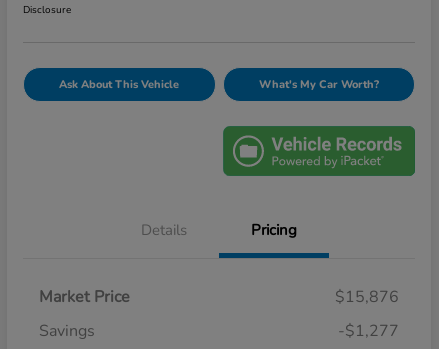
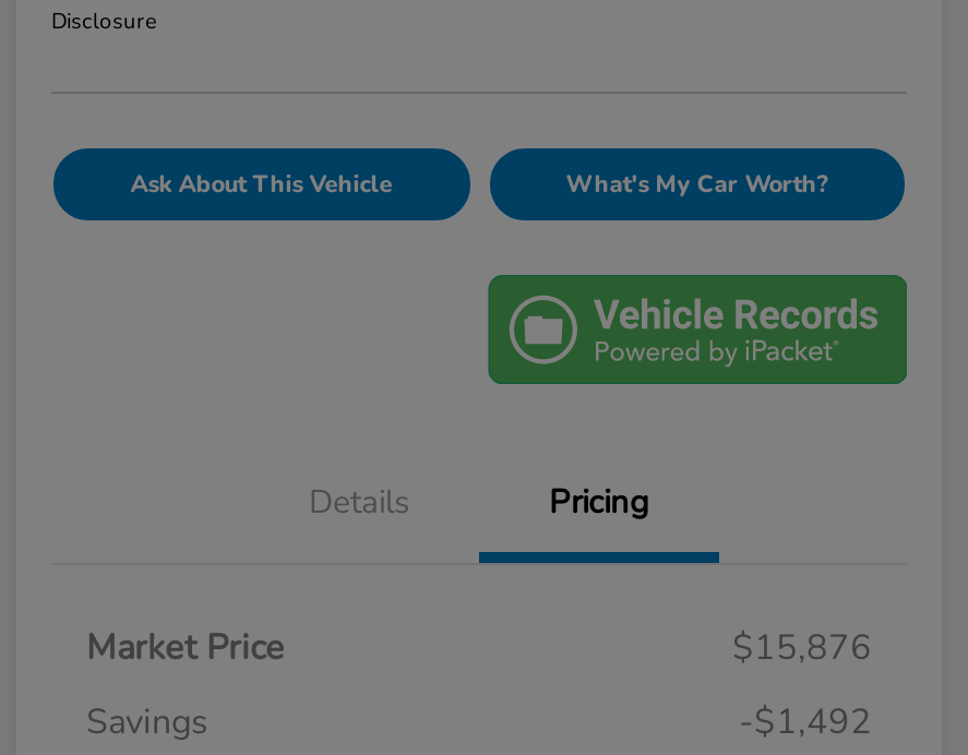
- -$1,277
+ -$1,492
